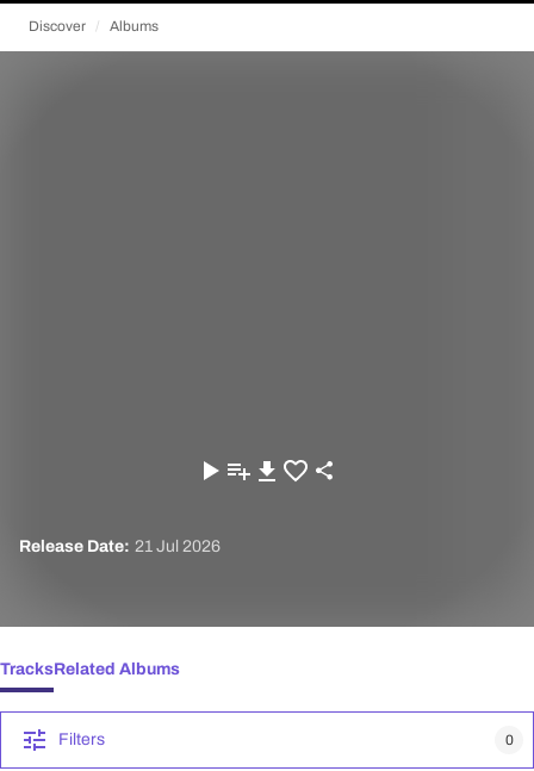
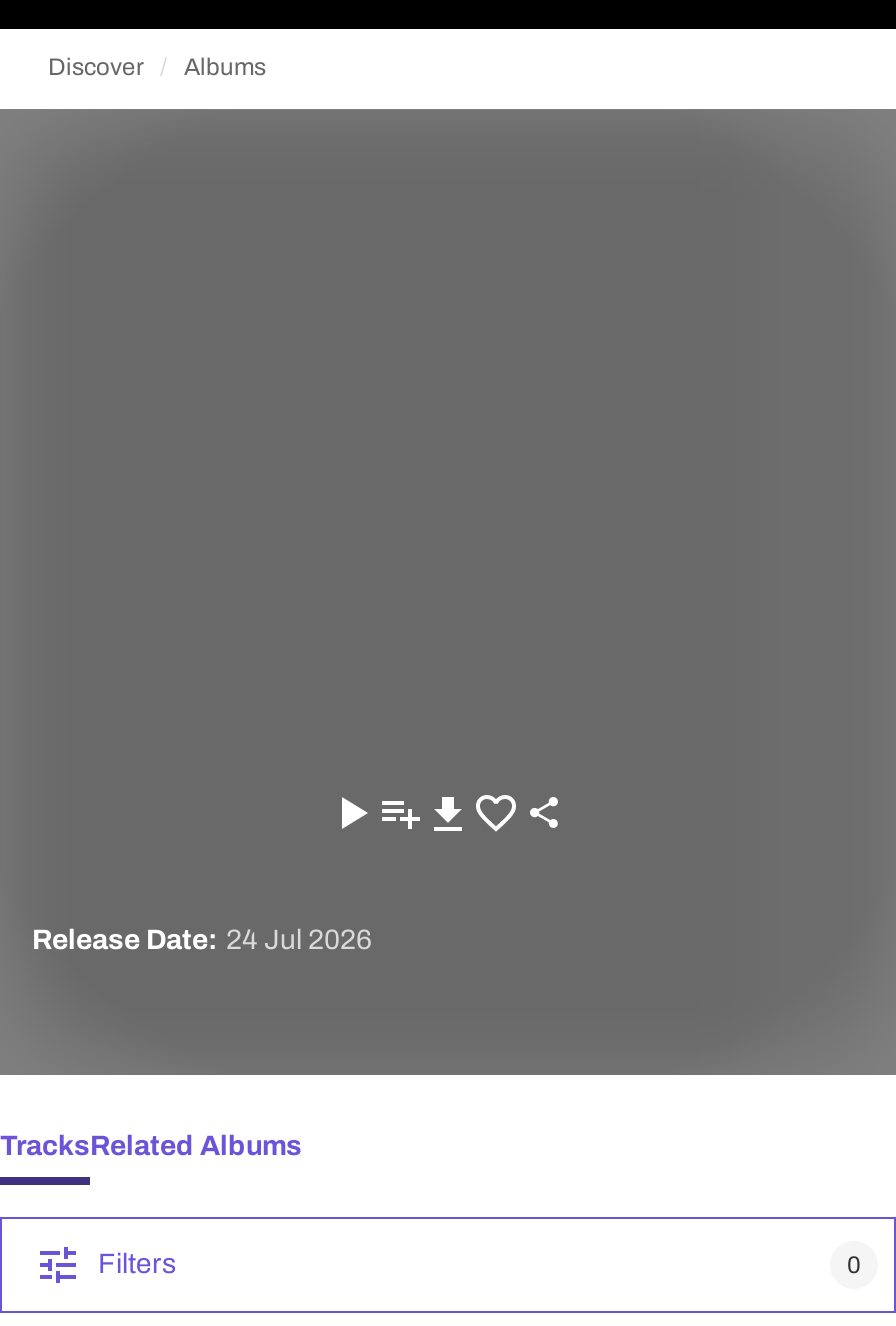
- Release Date: 21 Jul 2026
+ Release Date: 24 Jul 2026
